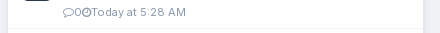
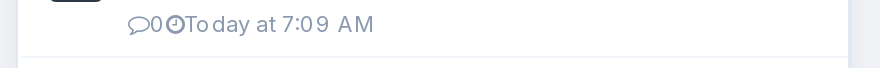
- 0 Today at 5:28 AM
+ 0 Today at 7:09 AM
